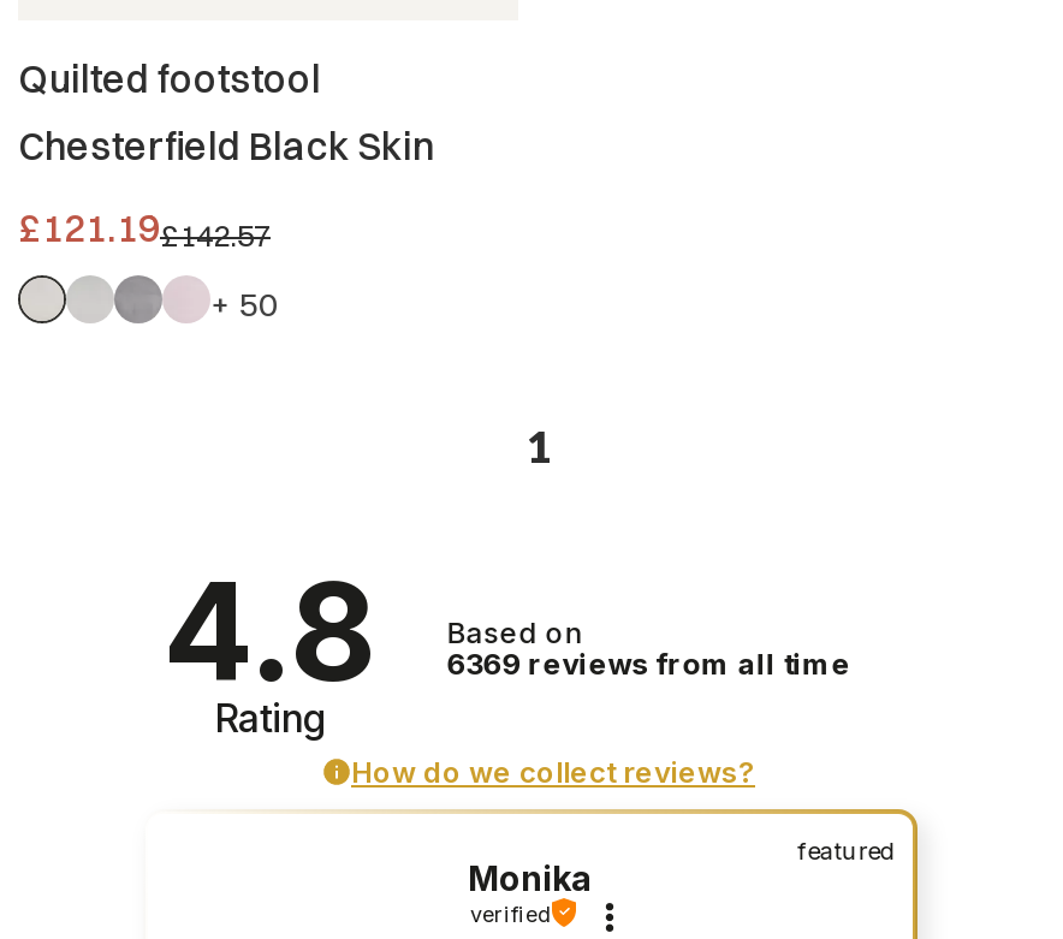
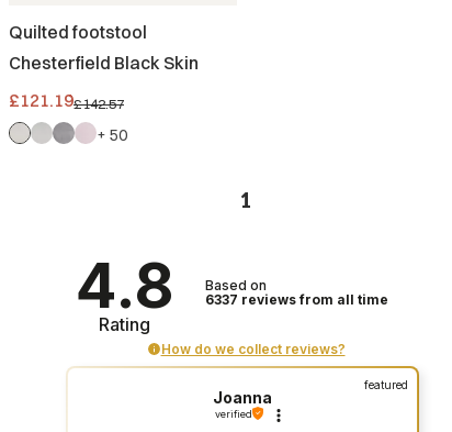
- 6369reviews from all time
+ 6337reviews from all time

- Monika
+ Joanna
